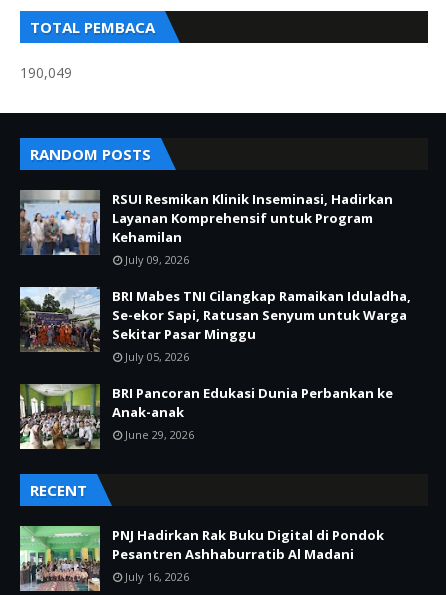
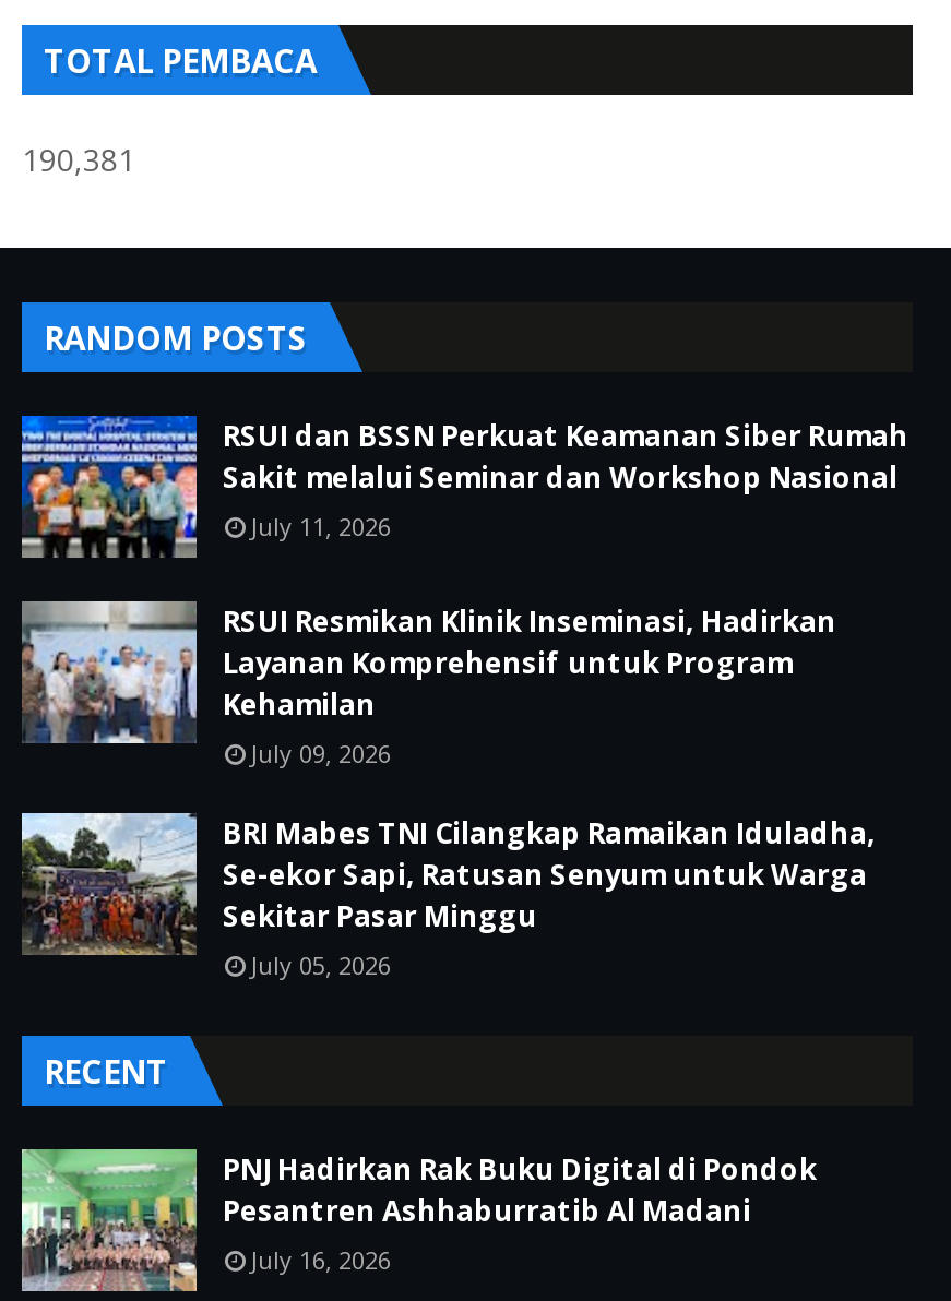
- 190,049
+ 190,381

+ [image]
+ RSUI dan BSSN Perkuat Keamanan Siber Rumah
+ Sakit melalui Seminar dan Workshop Nasional
+ July 11, 2026

moved down: [image] | RSUI Resmikan Klinik Inseminasi, Hadirkan | Layanan Komprehensif untuk Program | ... | Sekitar Pasar Minggu | July 05, 2026

- [image]
- BRI Pancoran Edukasi Dunia Perbankan ke
- Anak-anak
- June 29, 2026
